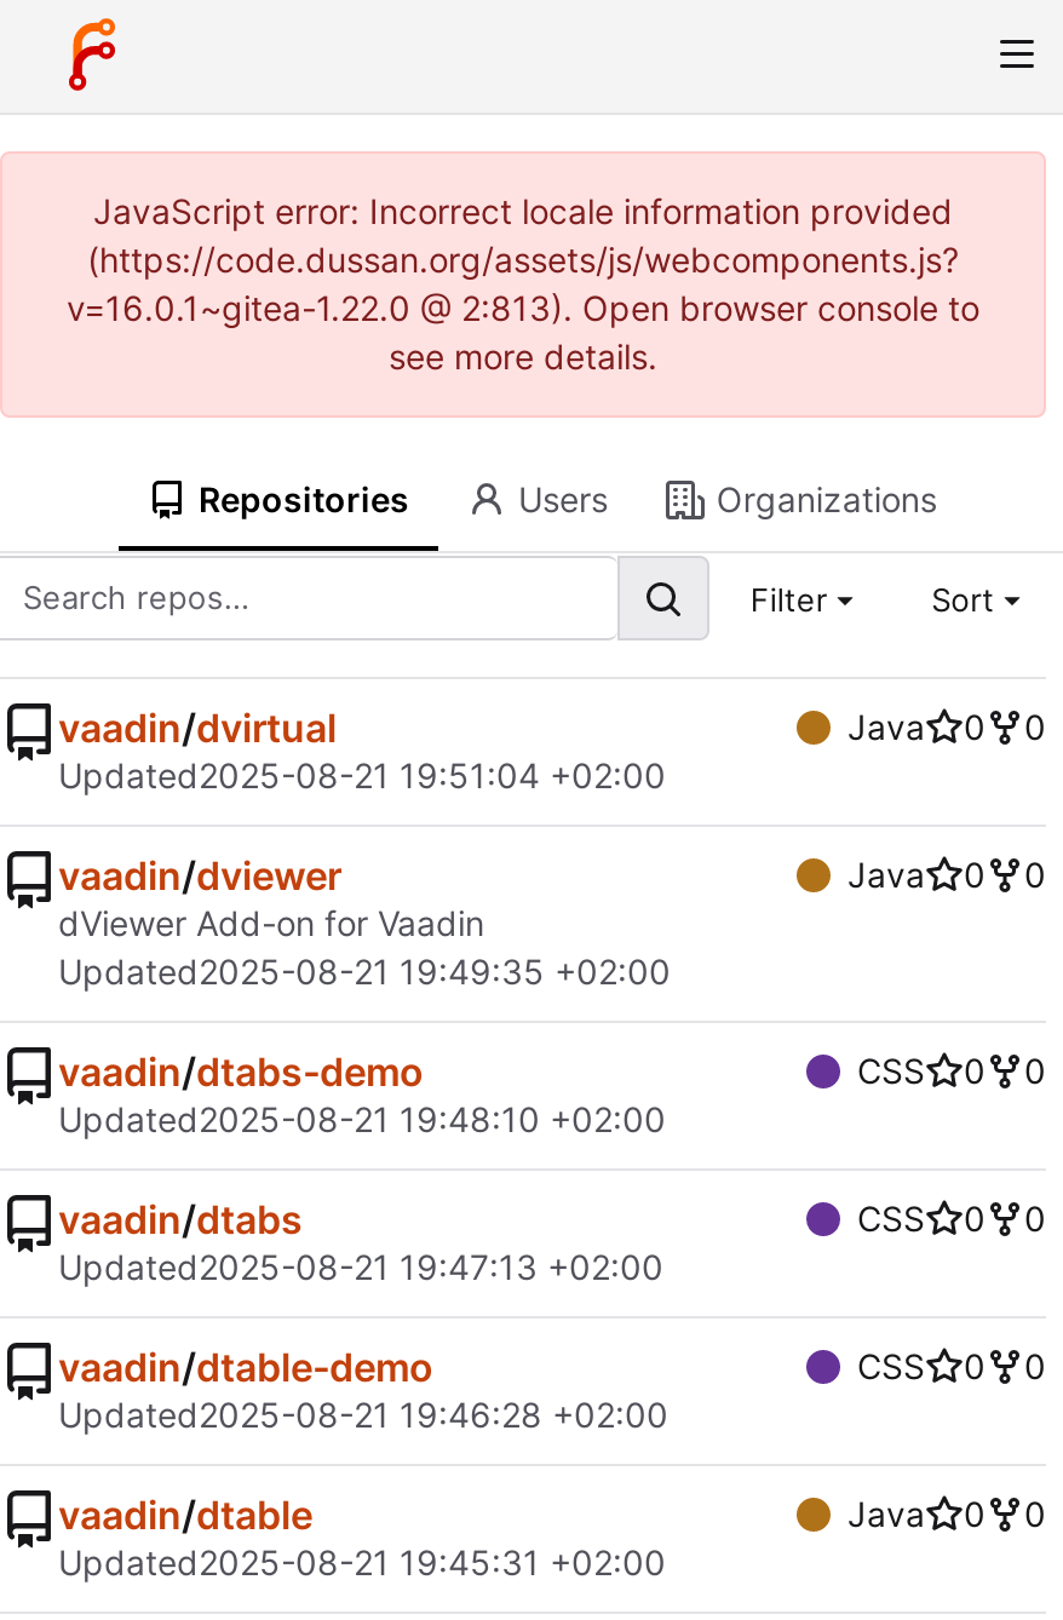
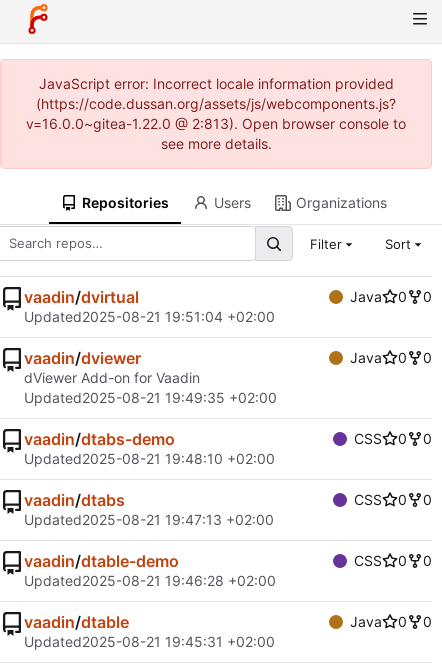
- v=16.0.1~gitea-1.22.0 @ 2:813). Open browser console to
+ v=16.0.0~gitea-1.22.0 @ 2:813). Open browser console to
